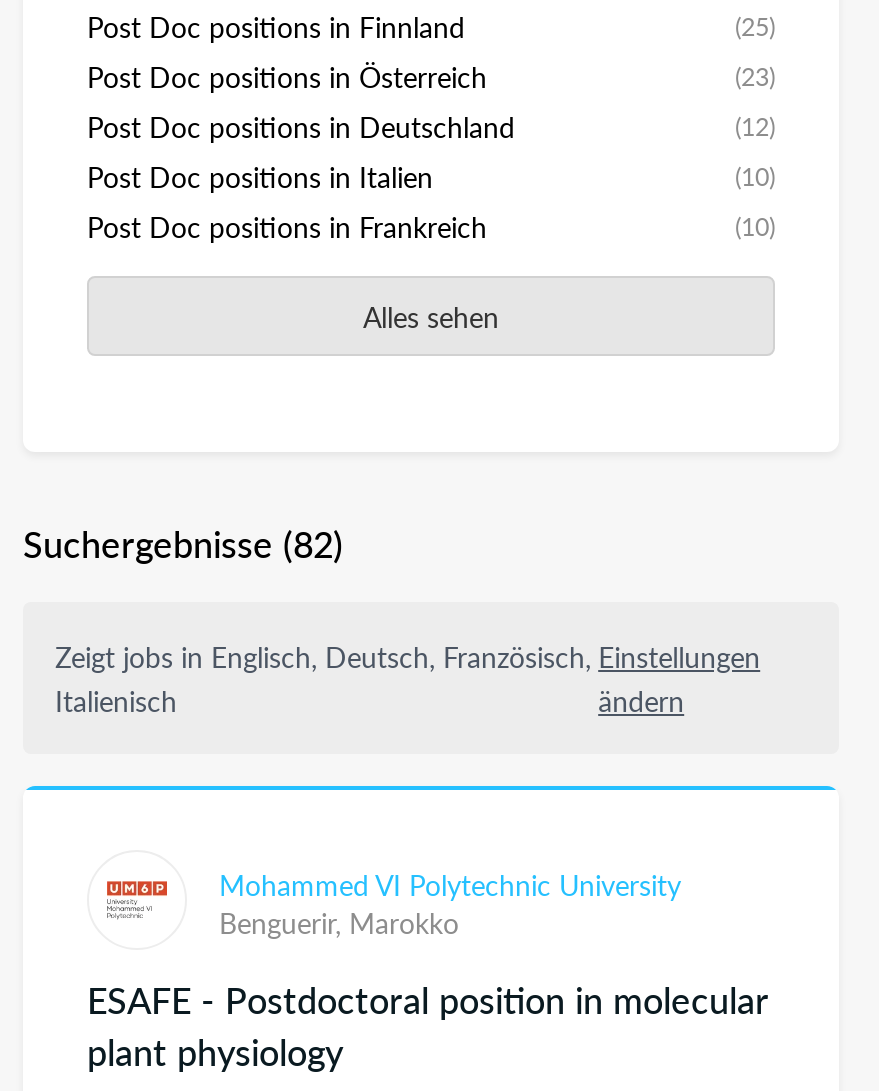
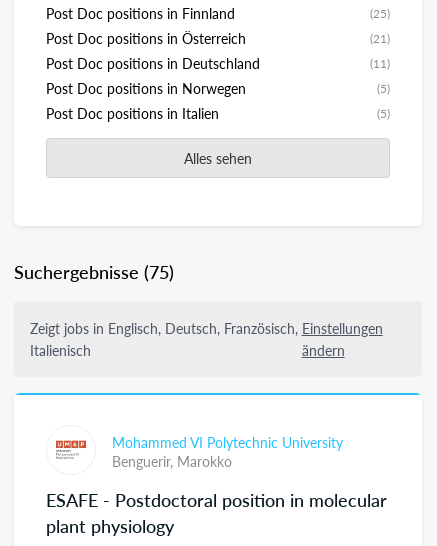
- (23)
+ (21)

- (12)
+ (11)
+ Post Doc positions in Norwegen
+ (5)

- (10)
- Post Doc positions in Frankreich
- (10)
+ (5)

moved down: Post Doc positions in Italien

- Suchergebnisse (82)
+ Suchergebnisse (75)
